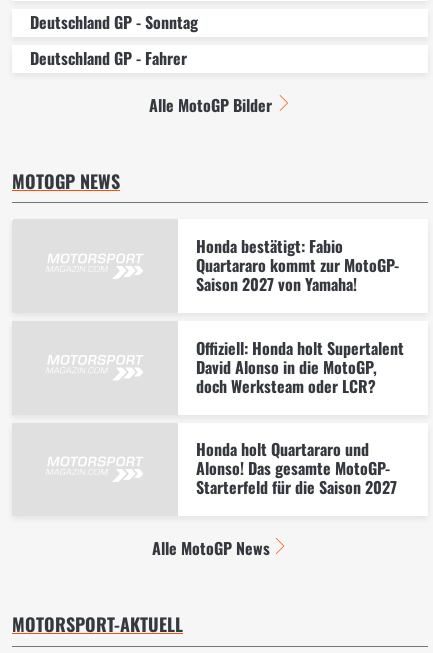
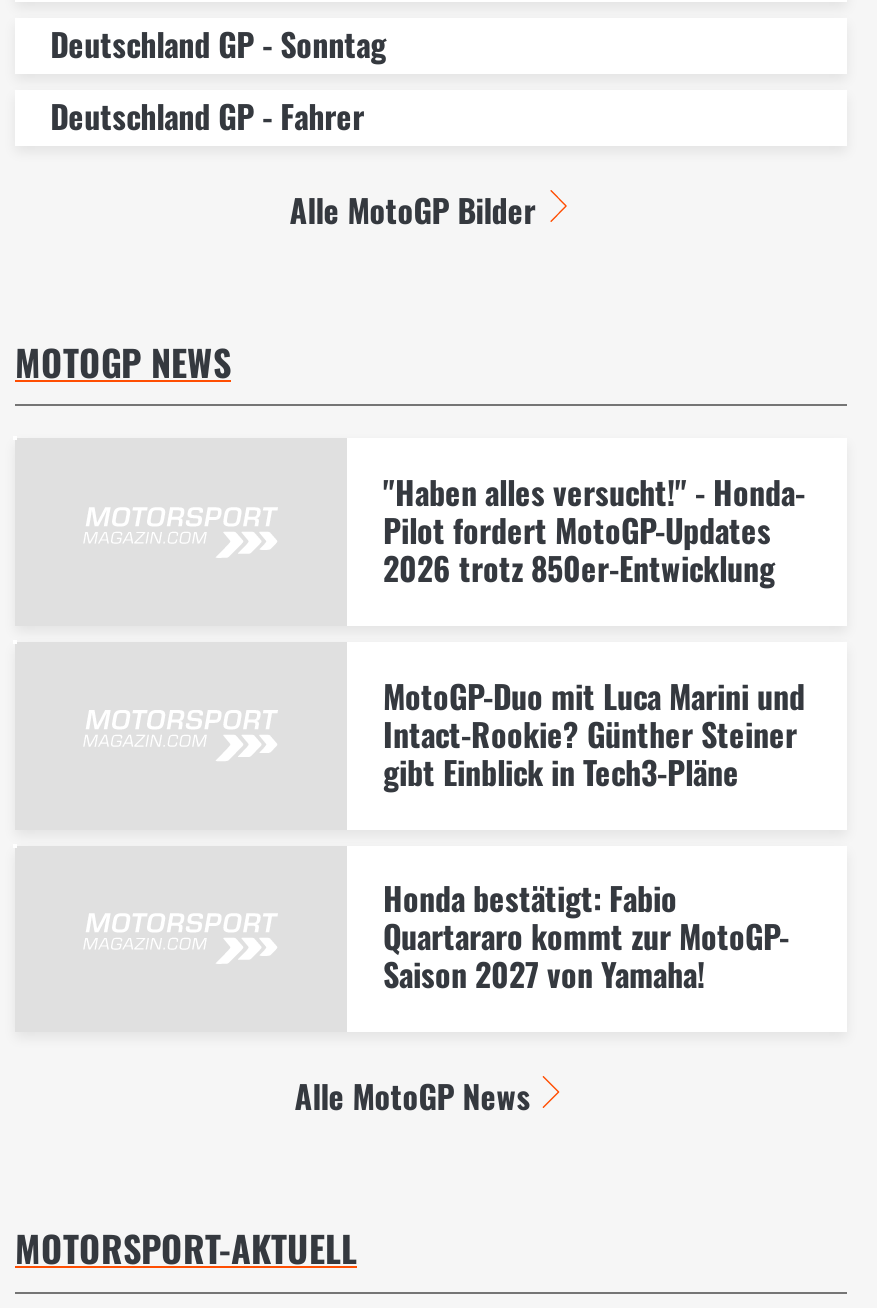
+ "Haben alles versucht!" - Honda-
+ Pilot fordert MotoGP-Updates
+ 2026 trotz 850er-Entwicklung
+ MotoGP-Duo mit Luca Marini und
+ Intact-Rookie? Günther Steiner
+ gibt Einblick in Tech3-Pläne

moved down: Honda bestätigt: Fabio | Quartararo kommt zur MotoGP- | Saison 2027 von Yamaha!

- Offiziell: Honda holt Supertalent
- David Alonso in die MotoGP,
- doch Werksteam oder LCR?
- Honda holt Quartararo und
- Alonso! Das gesamte MotoGP-
- Starterfeld für die Saison 2027
